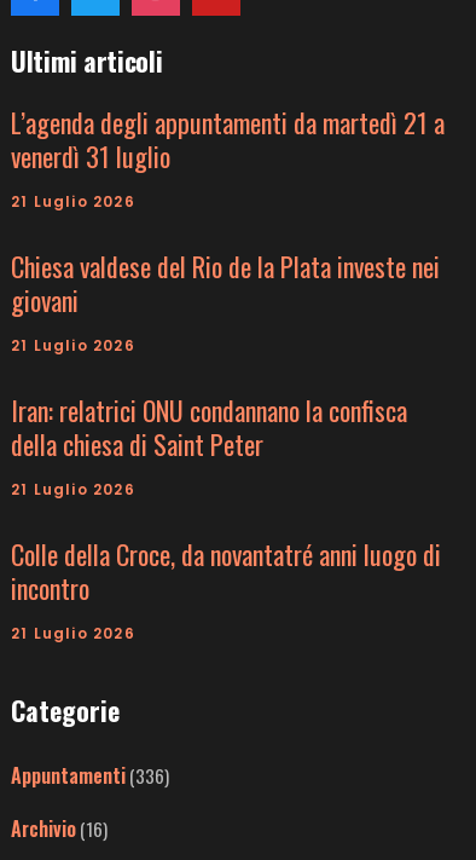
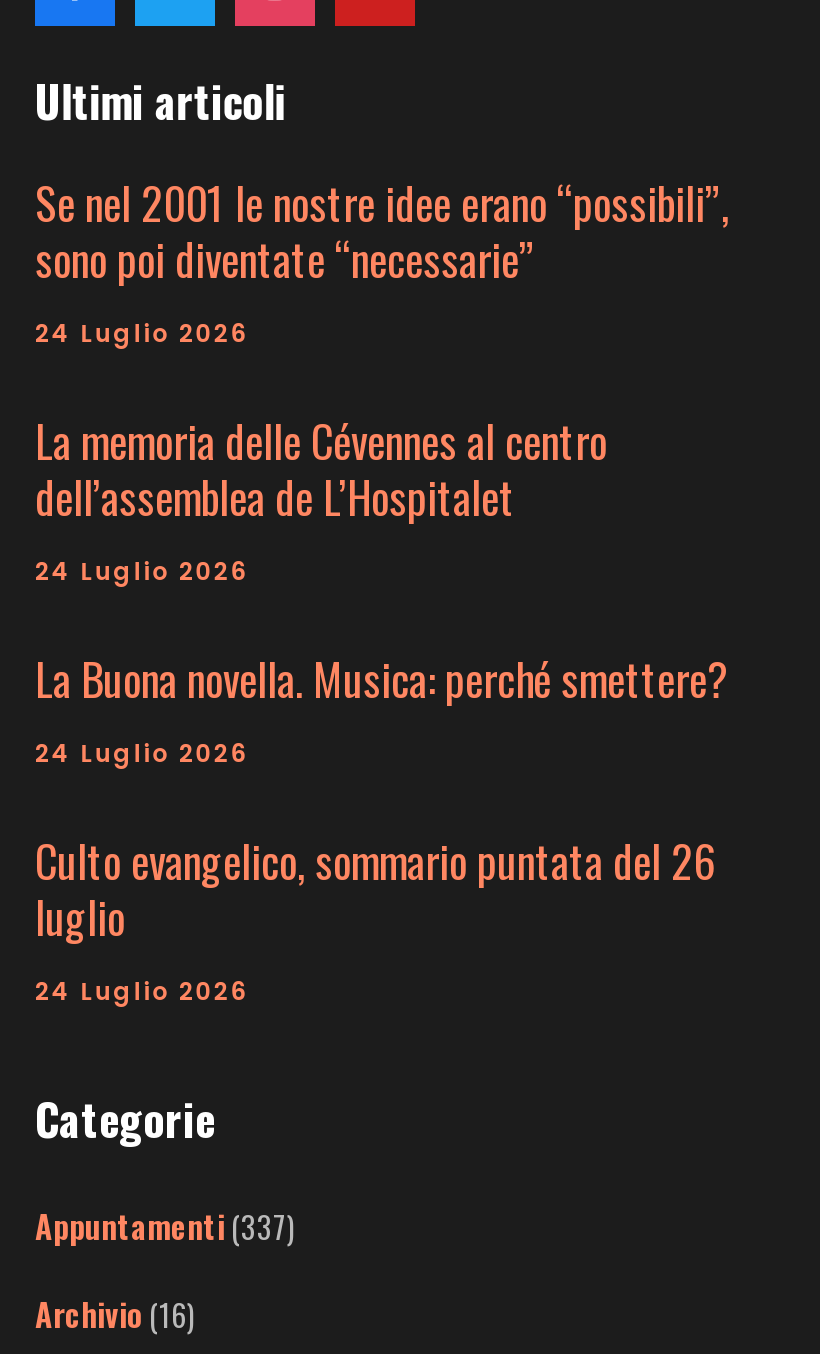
- L’agenda degli appuntamenti da martedì 21 a
- venerdì 31 luglio
- 21 Luglio 2026
+ Se nel 2001 le nostre idee erano “possibili”,
+ sono poi diventate “necessarie”
+ 24 Luglio 2026

- Chiesa valdese del Rio de la Plata investe nei
- giovani
- 21 Luglio 2026
+ La memoria delle Cévennes al centro
+ dell’assemblea de L’Hospitalet
+ 24 Luglio 2026

- Iran: relatrici ONU condannano la confisca
- della chiesa di Saint Peter
- 21 Luglio 2026
+ La Buona novella. Musica: perché smettere?
+ 24 Luglio 2026

- Colle della Croce, da novantatré anni luogo di
- incontro
- 21 Luglio 2026
+ Culto evangelico, sommario puntata del 26
+ luglio
+ 24 Luglio 2026

- Appuntamenti (336)
+ Appuntamenti (337)
